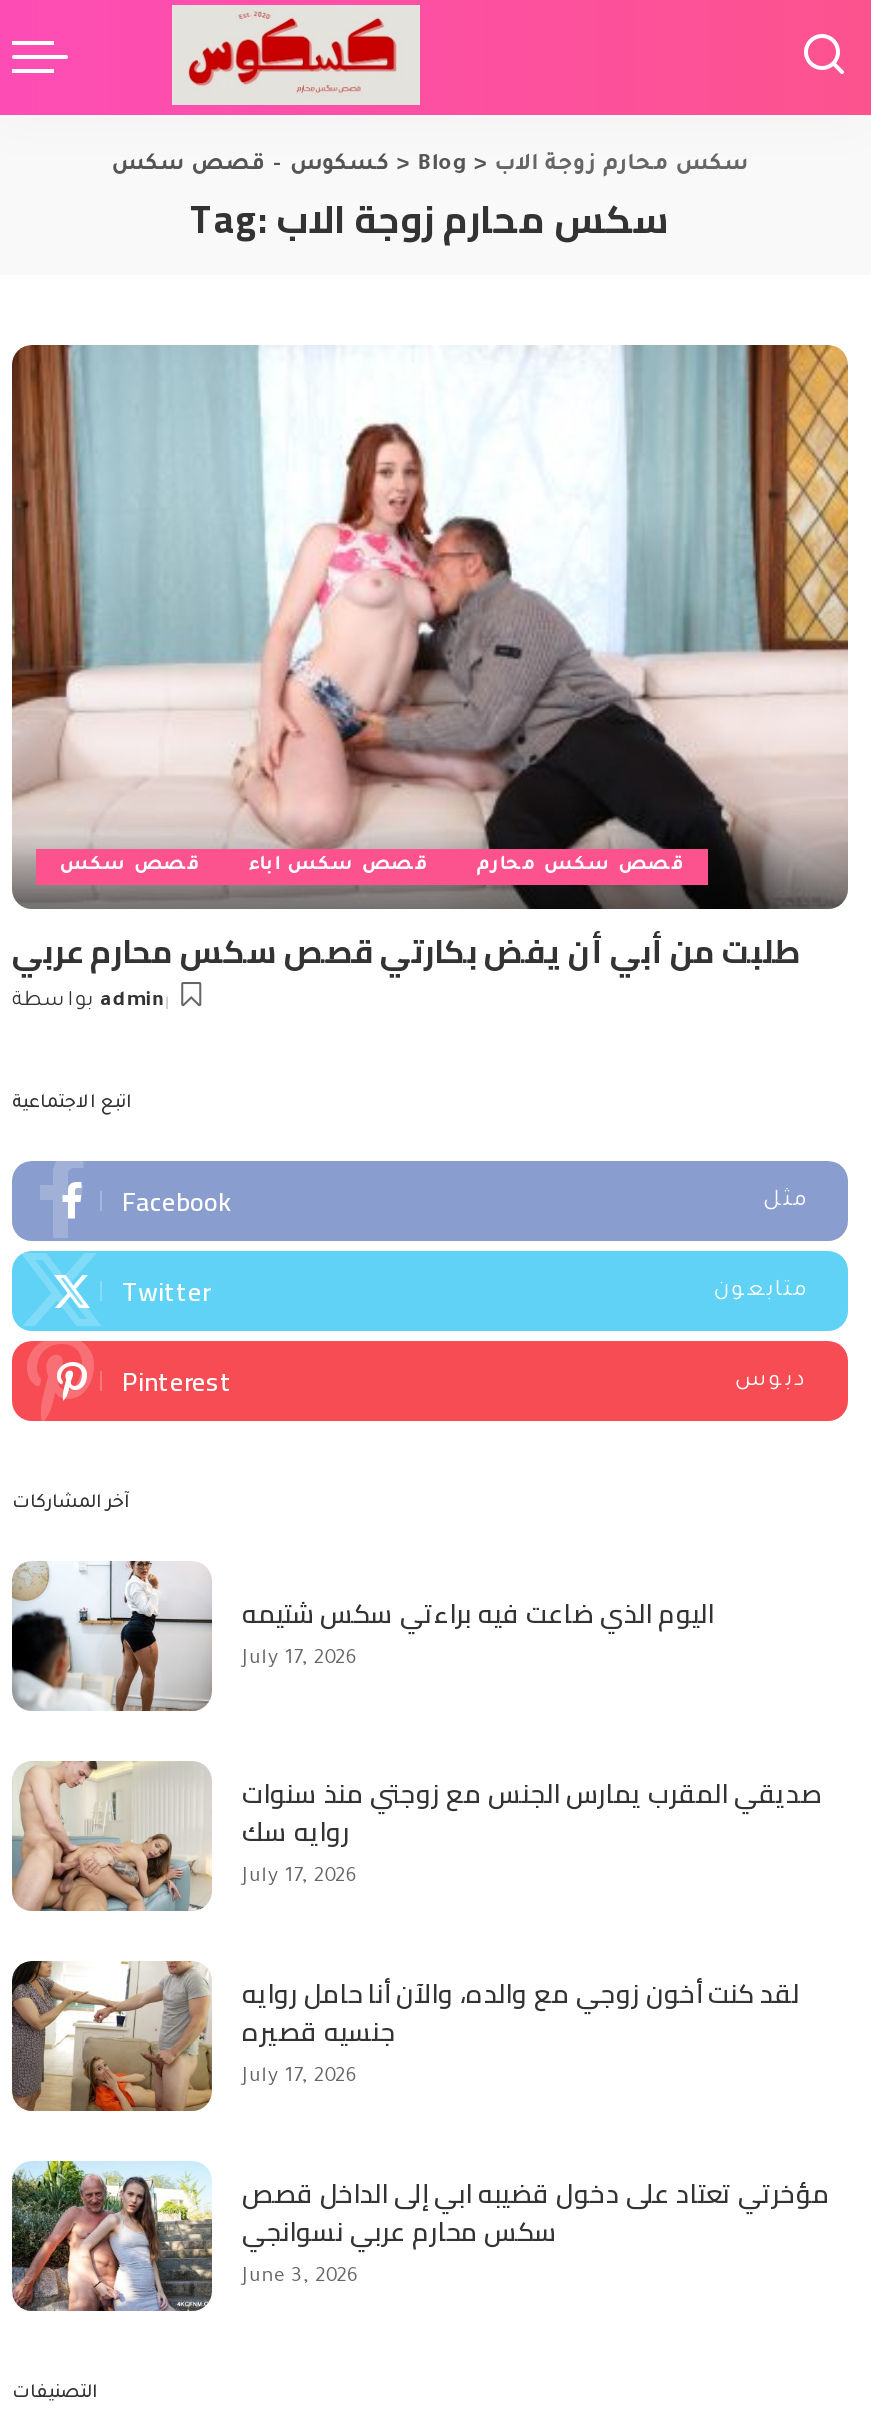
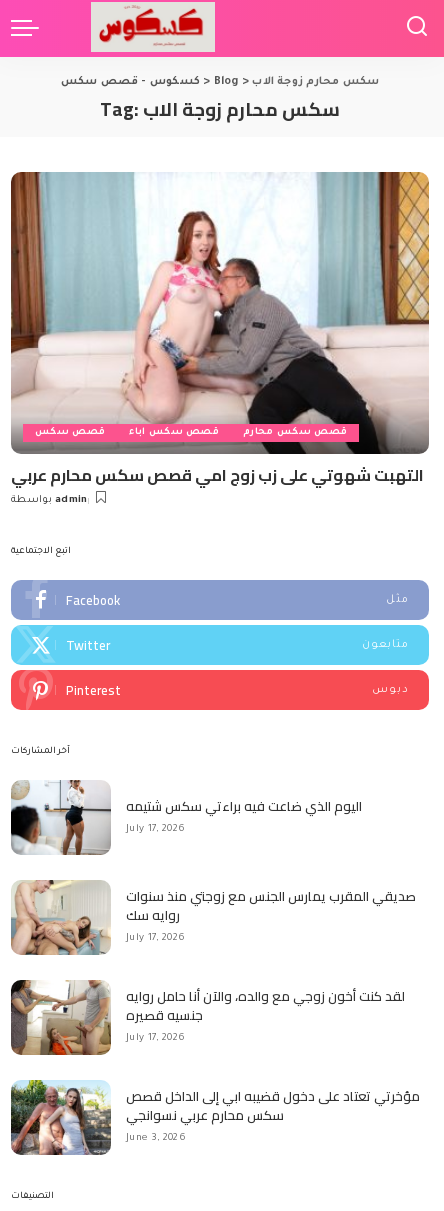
- طلبت من أبي أن يفض بكارتي قصص سكس محارم عربي
+ التهبت شهوتي على زب زوج امي قصص سكس محارم عربي
